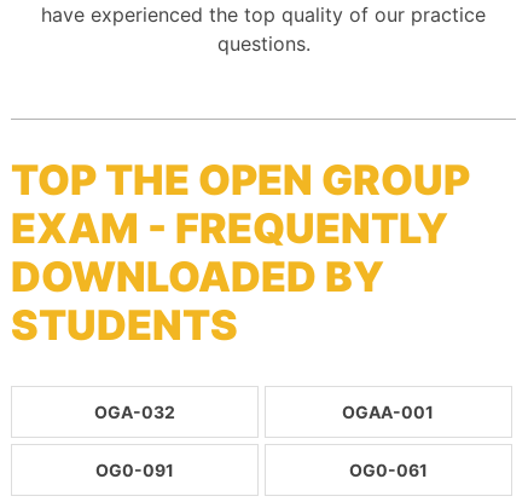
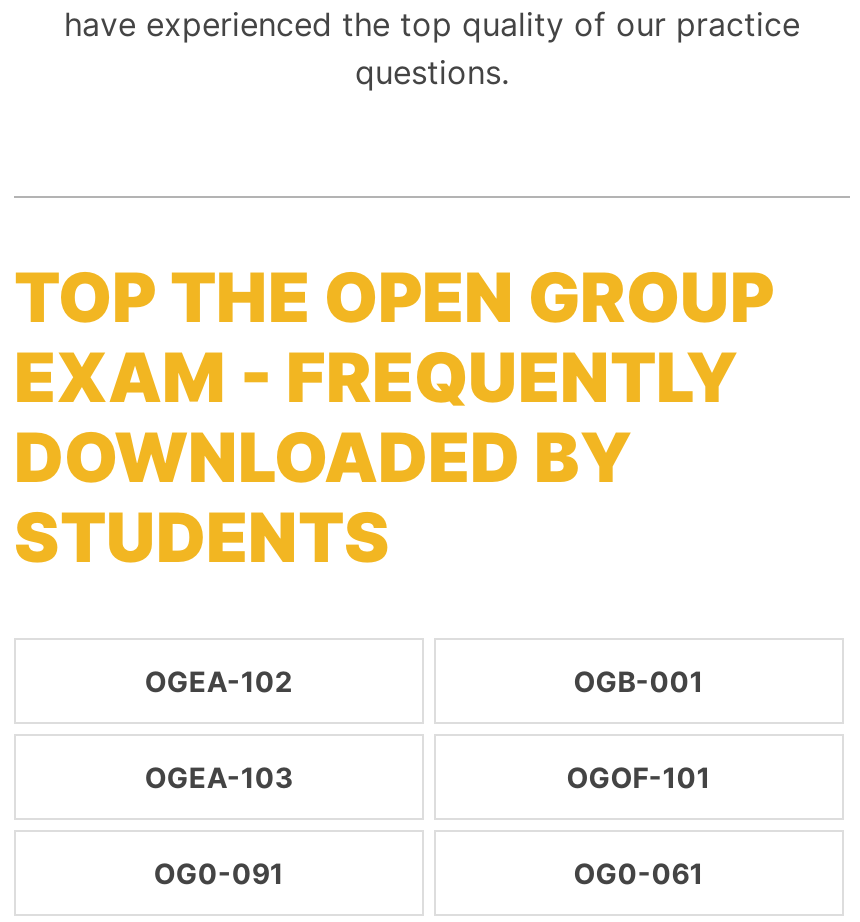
- OGA-032
- OGAA-001
+ OGEA-102
+ OGB-001
+ OGEA-103
+ OGOF-101
